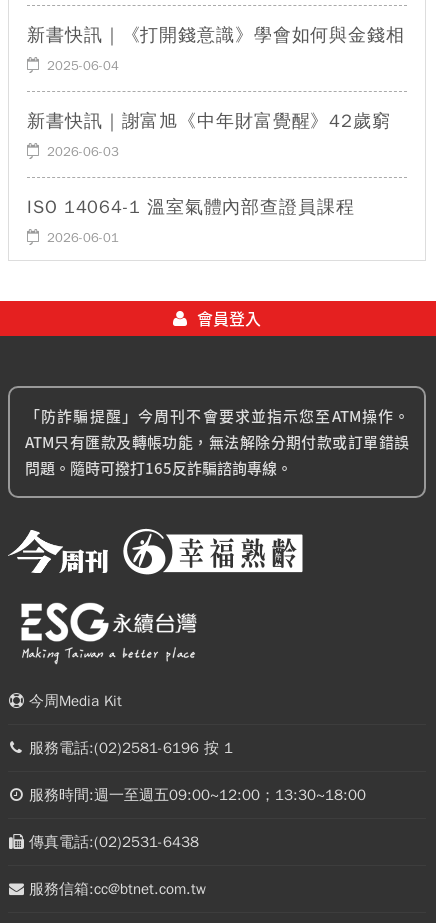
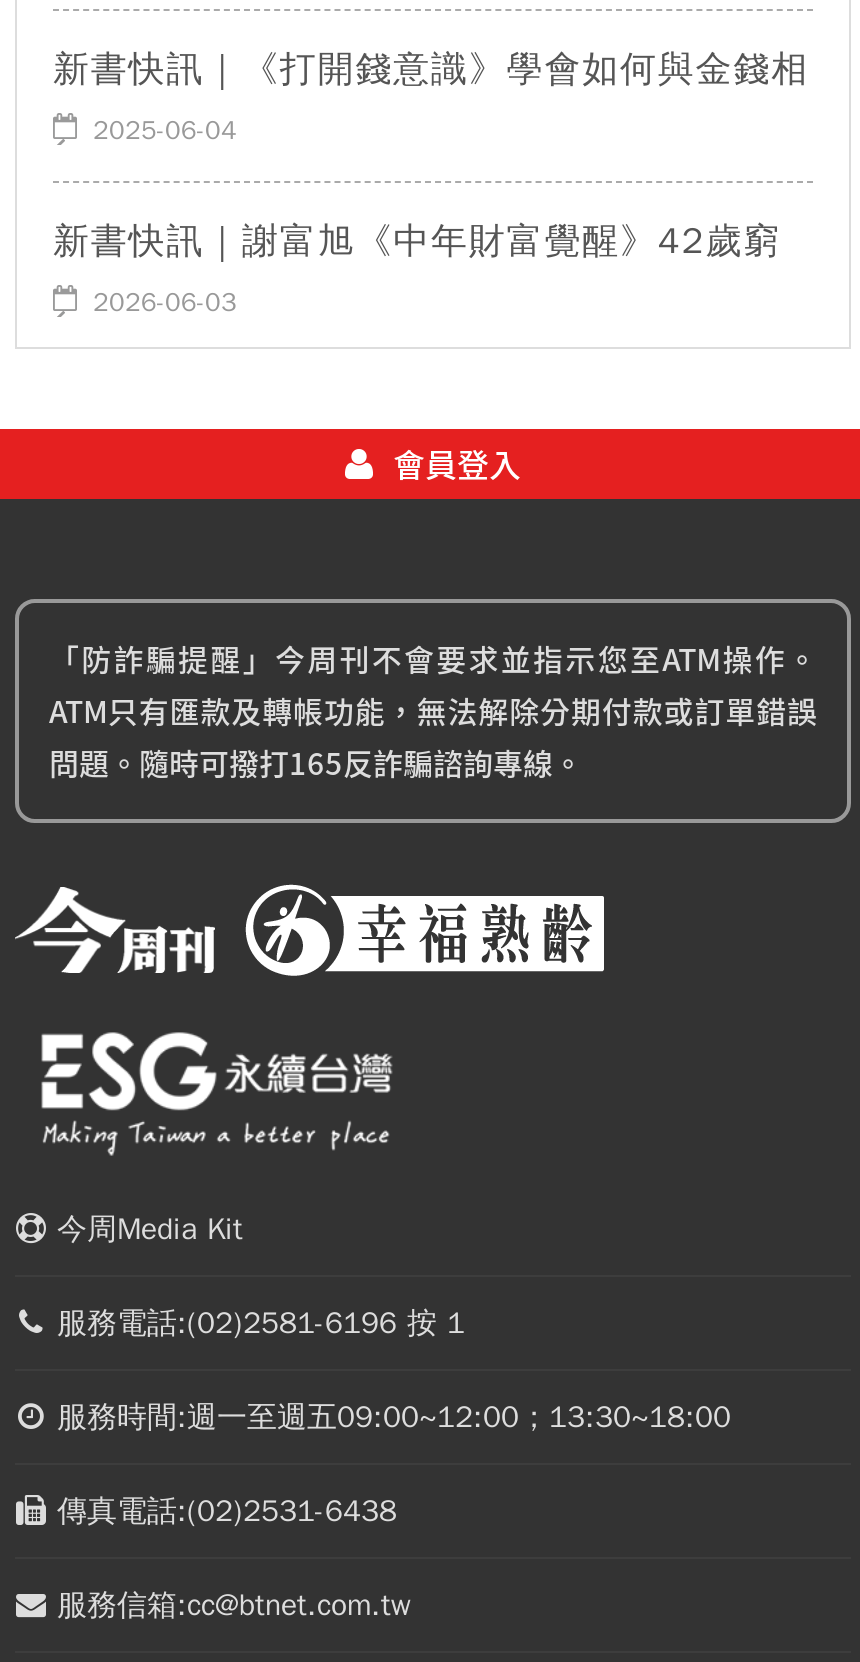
- ISO 14064-1 溫室氣體內部查證員課程
- 2026-06-01
